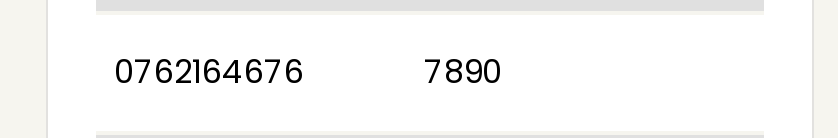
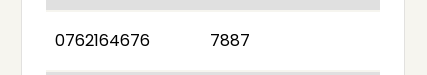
- 7890
+ 7887
